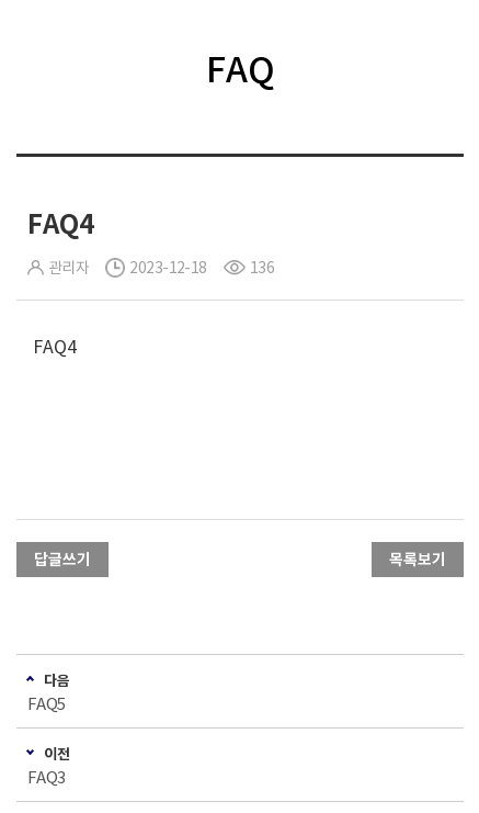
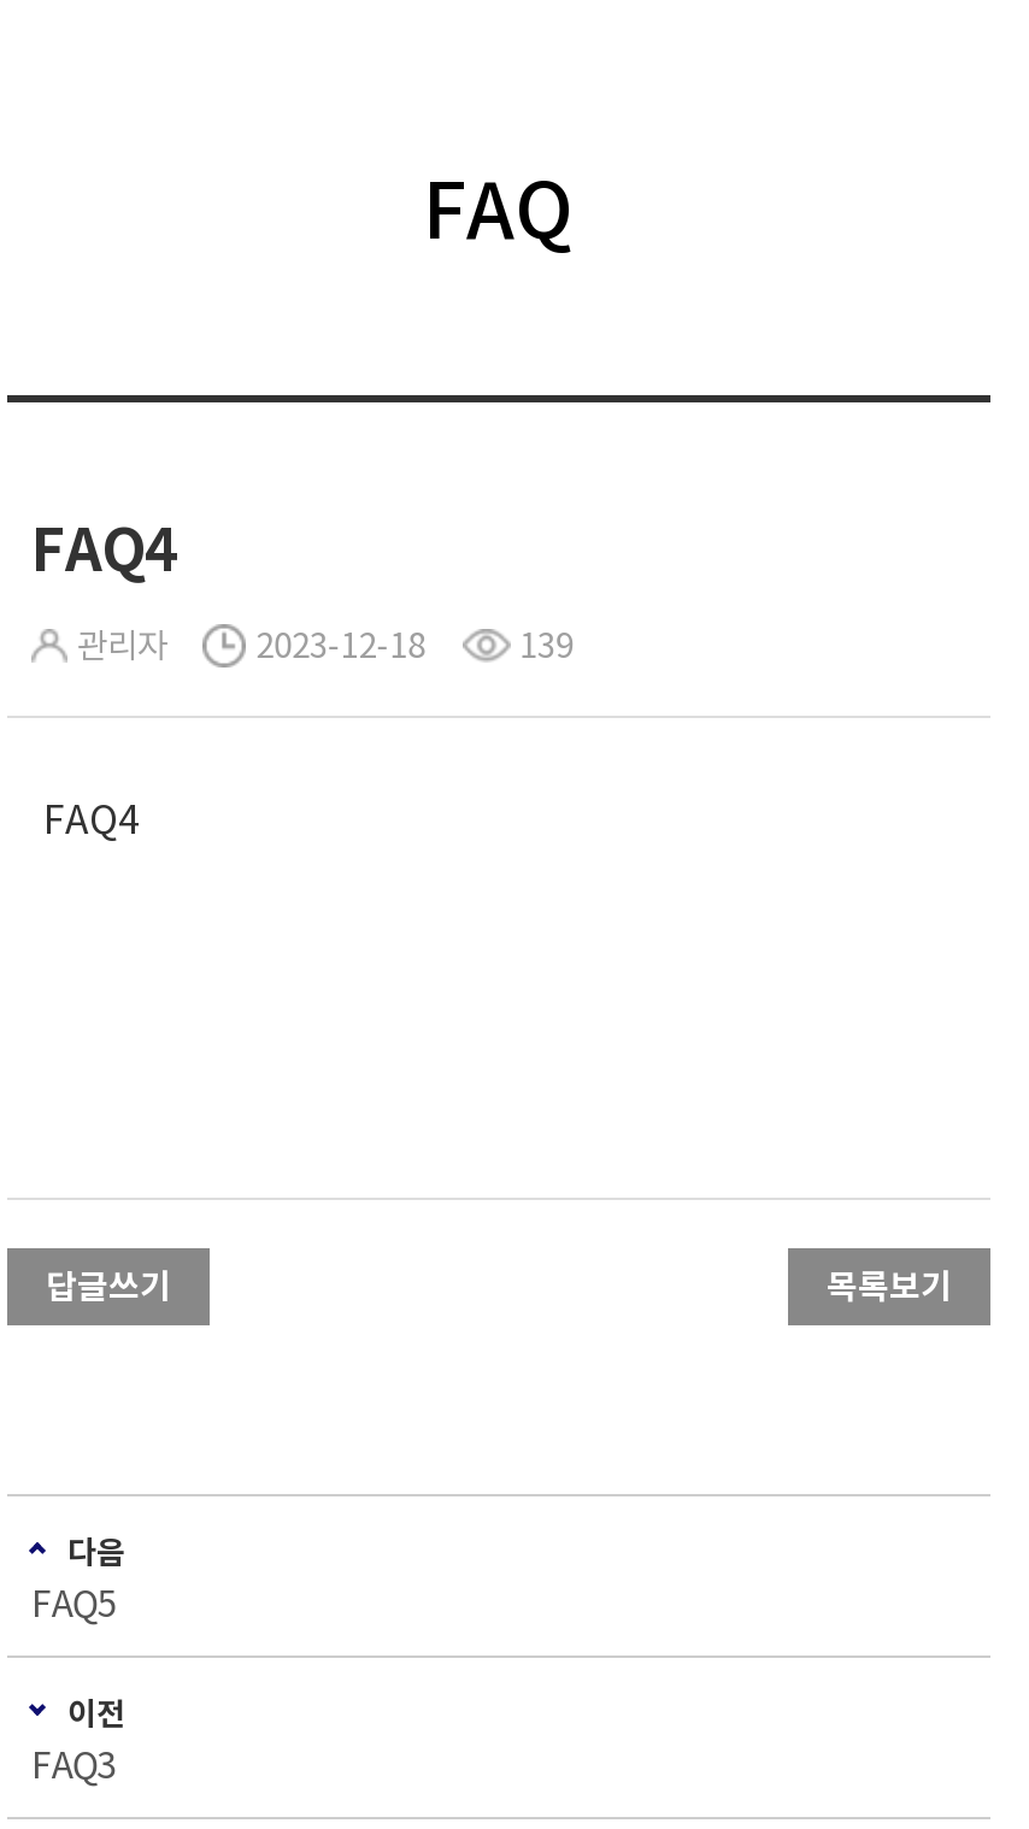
- 136
+ 139
